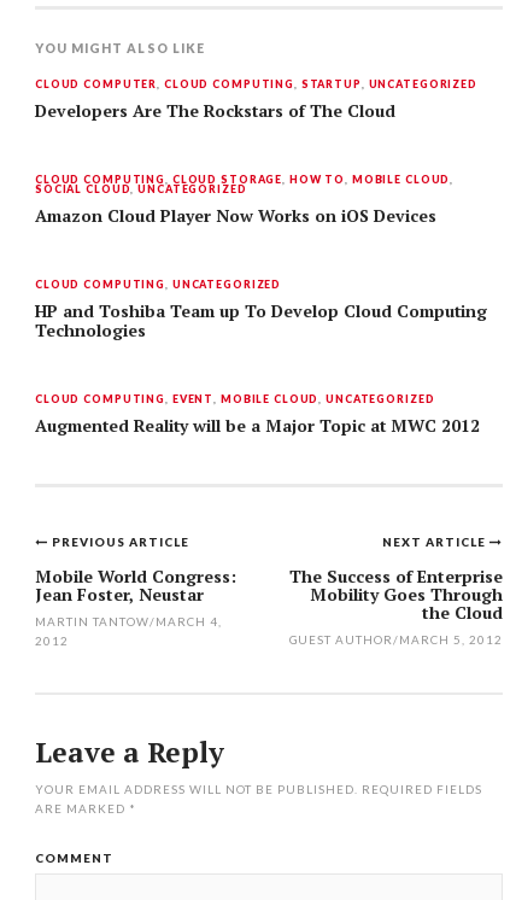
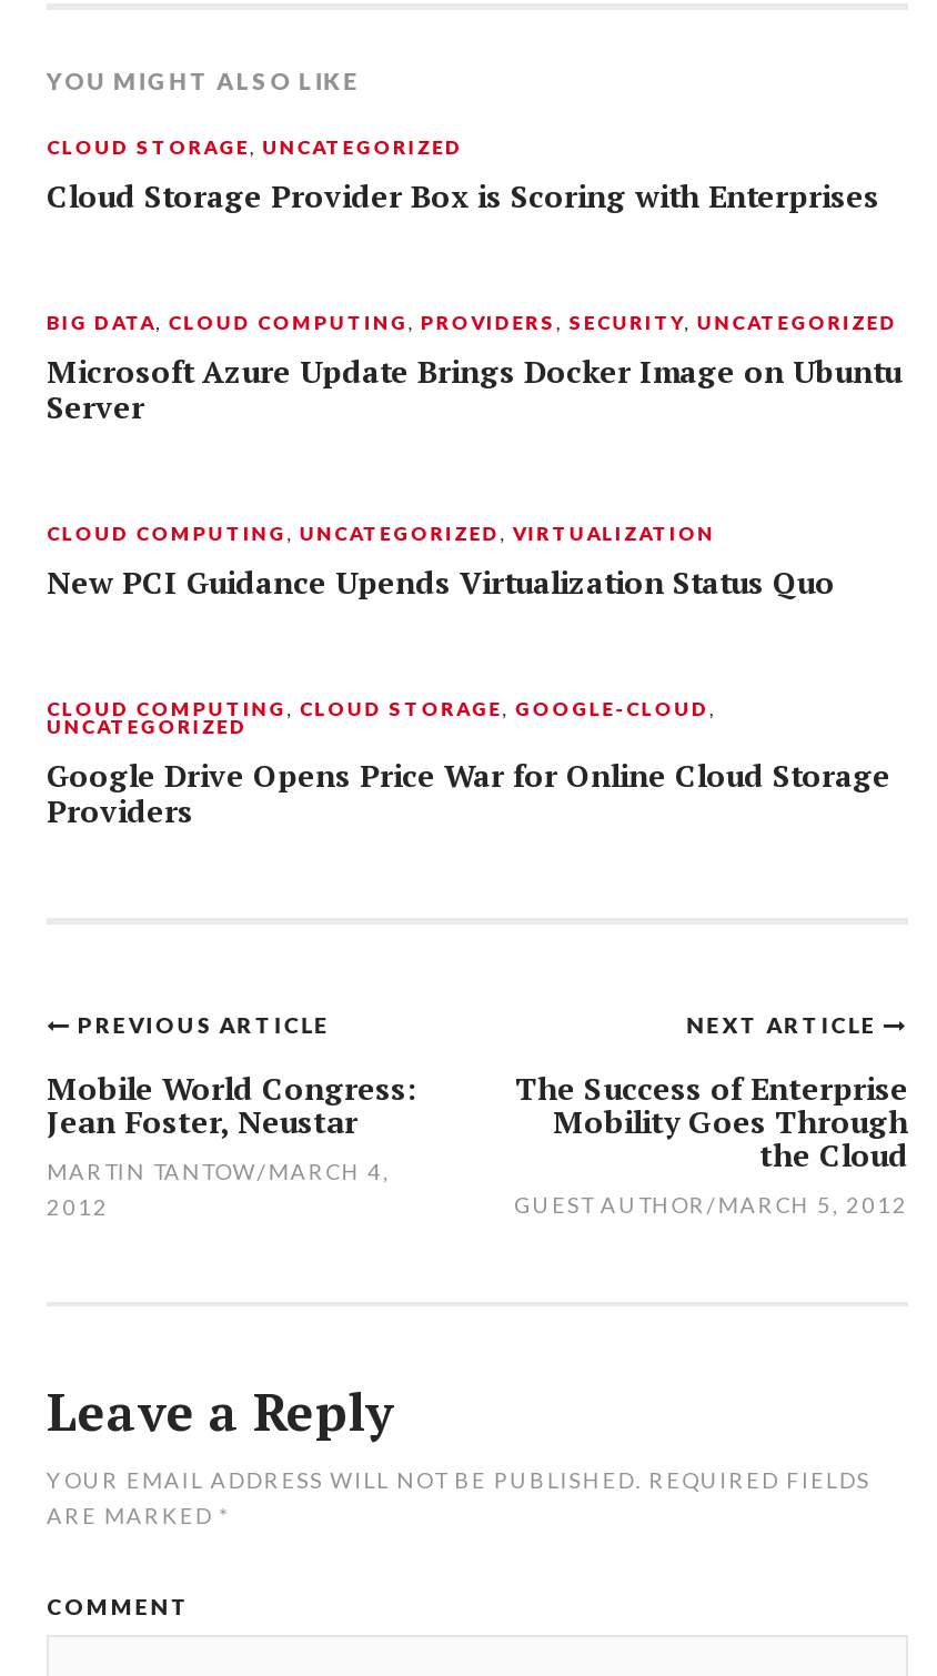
- CLOUD COMPUTER, CLOUD COMPUTING, STARTUP, UNCATEGORIZED
- Developers Are The Rockstars of The Cloud
+ CLOUD STORAGE, UNCATEGORIZED
+ Cloud Storage Provider Box is Scoring with Enterprises

- CLOUD COMPUTING, CLOUD STORAGE, HOW TO, MOBILE CLOUD,
- SOCIAL CLOUD, UNCATEGORIZED
- Amazon Cloud Player Now Works on iOS Devices
+ BIG DATA, CLOUD COMPUTING, PROVIDERS, SECURITY, UNCATEGORIZED
+ Microsoft Azure Update Brings Docker Image on Ubuntu
+ Server

- CLOUD COMPUTING, UNCATEGORIZED
- HP and Toshiba Team up To Develop Cloud Computing
- Technologies
+ CLOUD COMPUTING, UNCATEGORIZED, VIRTUALIZATION
+ New PCI Guidance Upends Virtualization Status Quo

- CLOUD COMPUTING, EVENT, MOBILE CLOUD, UNCATEGORIZED
- Augmented Reality will be a Major Topic at MWC 2012
+ CLOUD COMPUTING, CLOUD STORAGE, GOOGLE-CLOUD,
+ UNCATEGORIZED
+ Google Drive Opens Price War for Online Cloud Storage
+ Providers
